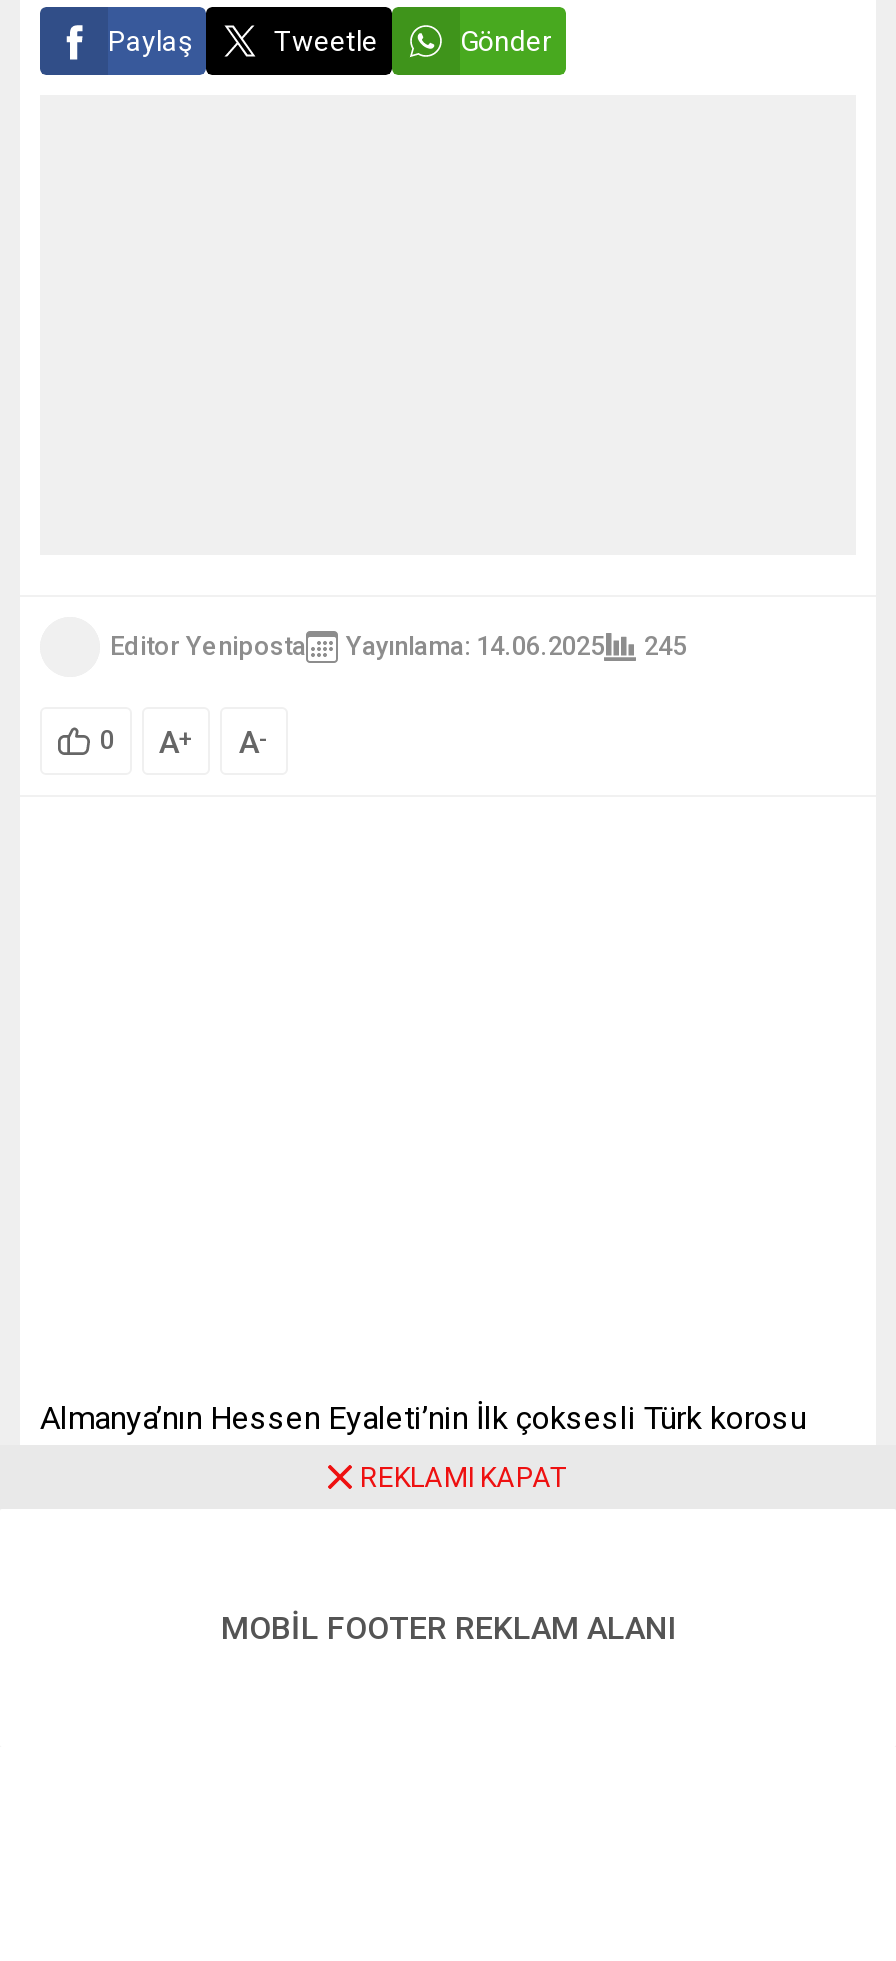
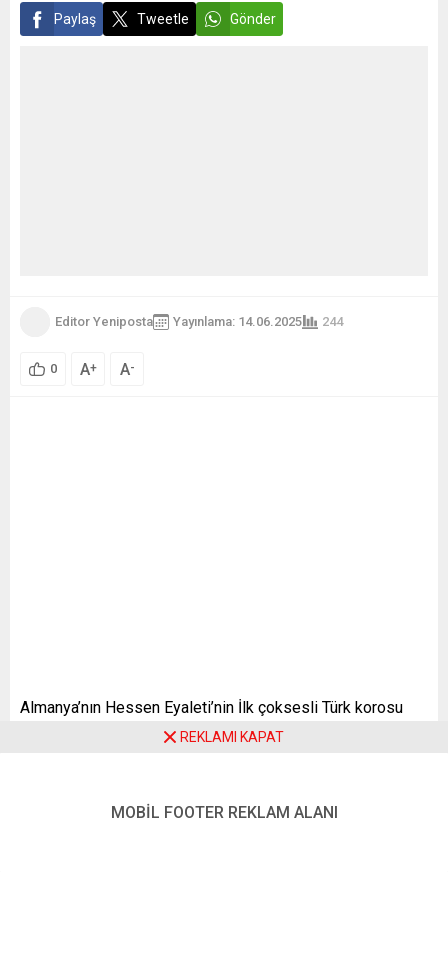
- Editor Yeniposta Yayınlama: 14.06.2025 245
+ Editor Yeniposta Yayınlama: 14.06.2025 244
